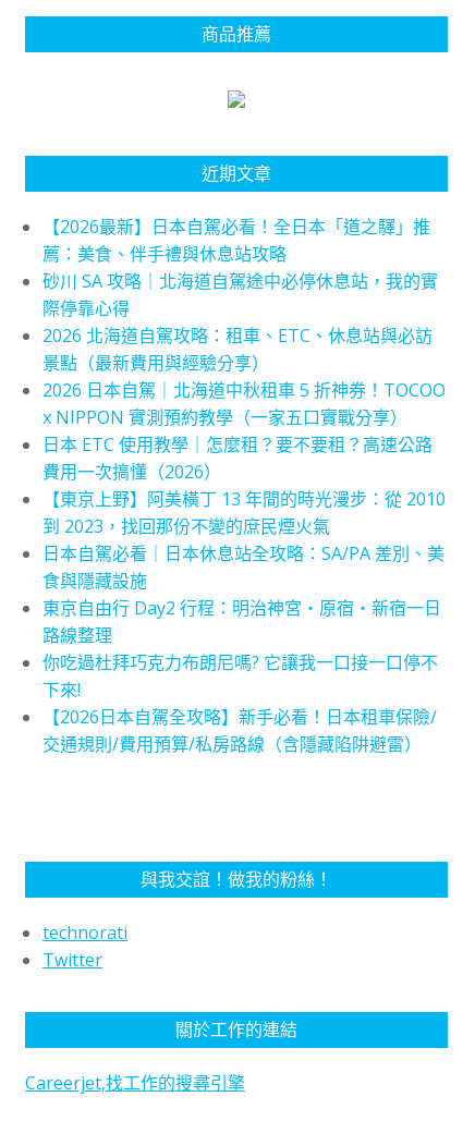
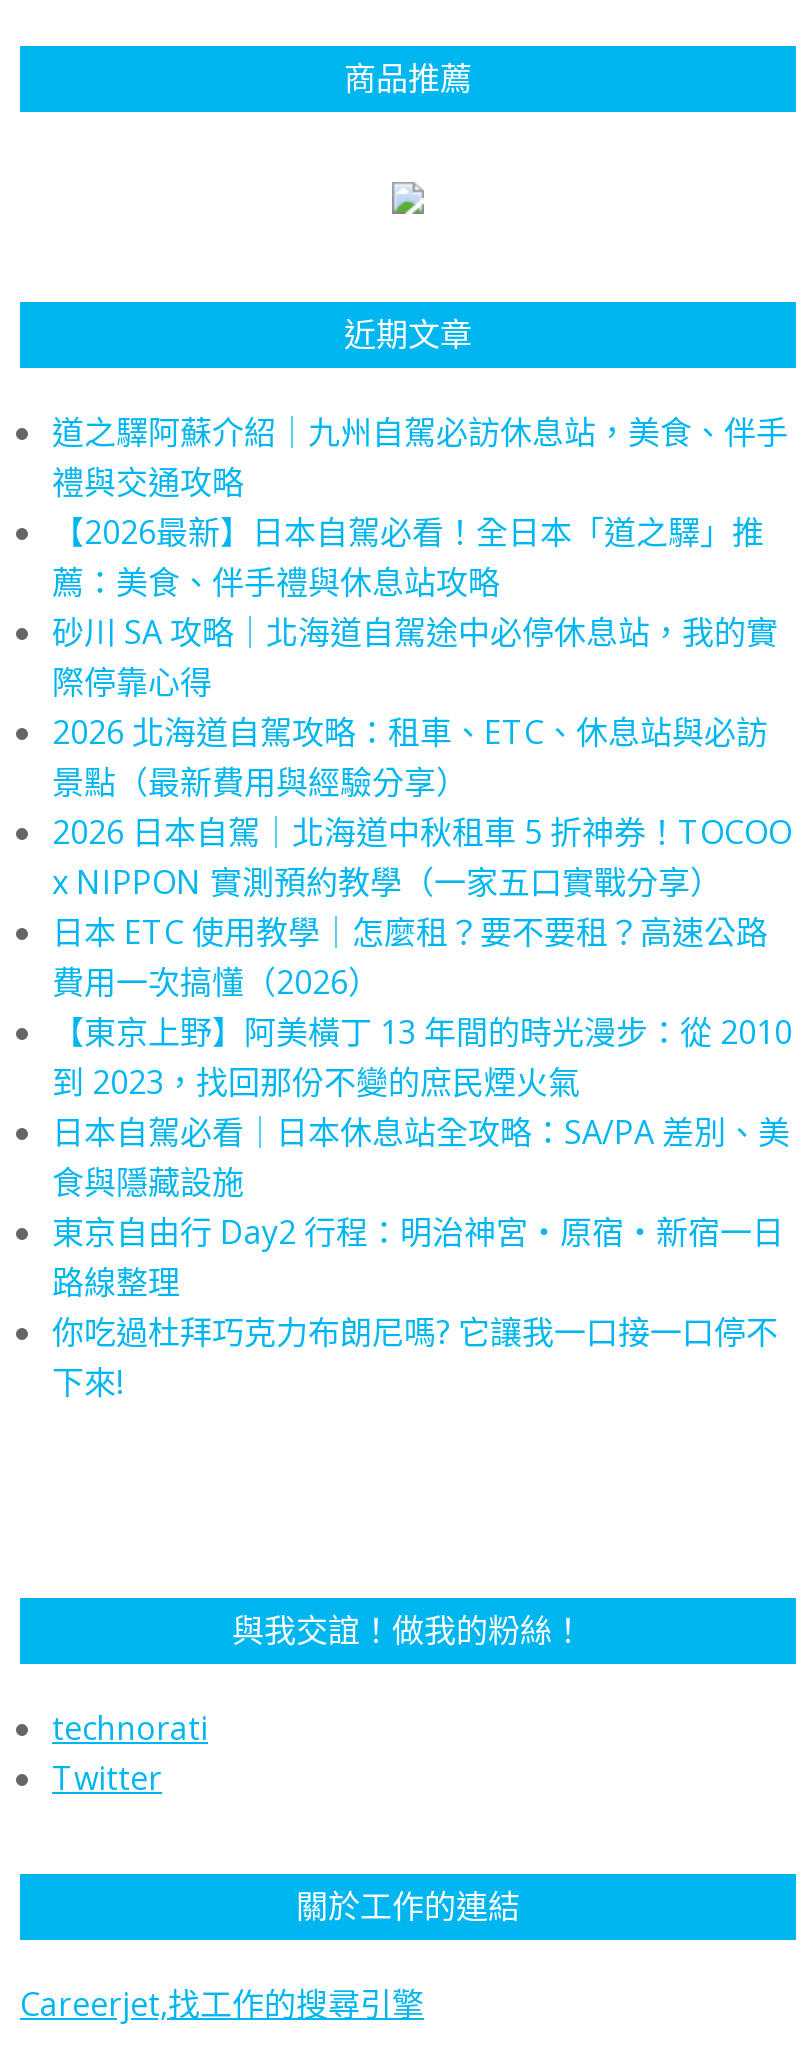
+ 道之驛阿蘇介紹｜九州自駕必訪休息站，美食、伴手
+ 禮與交通攻略

moved down: 【2026最新】日本自駕必看！全日本「道之驛」推 | 薦：美食、伴手禮與休息站攻略 | 砂川 SA 攻略｜北海道自駕途中必停休息站，我的實 | ... | 你吃過杜拜巧克力布朗尼嗎? 它讓我一口接一口停不 | 下來!

- 【2026日本自駕全攻略】新手必看！日本租車保險/
- 交通規則/費用預算/私房路線（含隱藏陷阱避雷）
